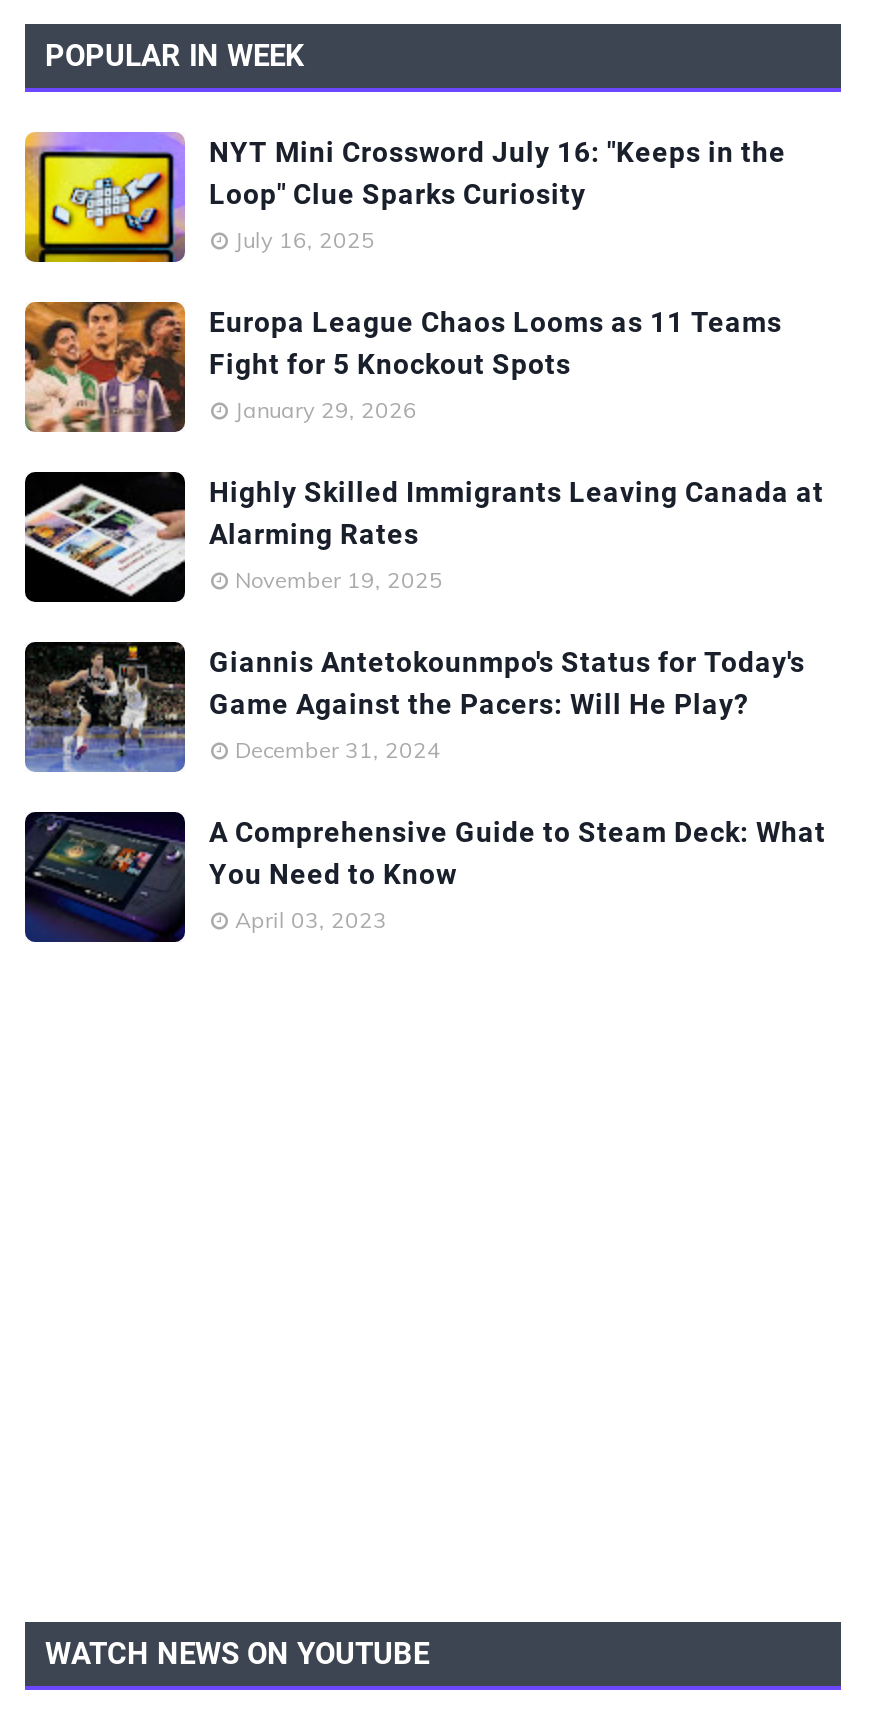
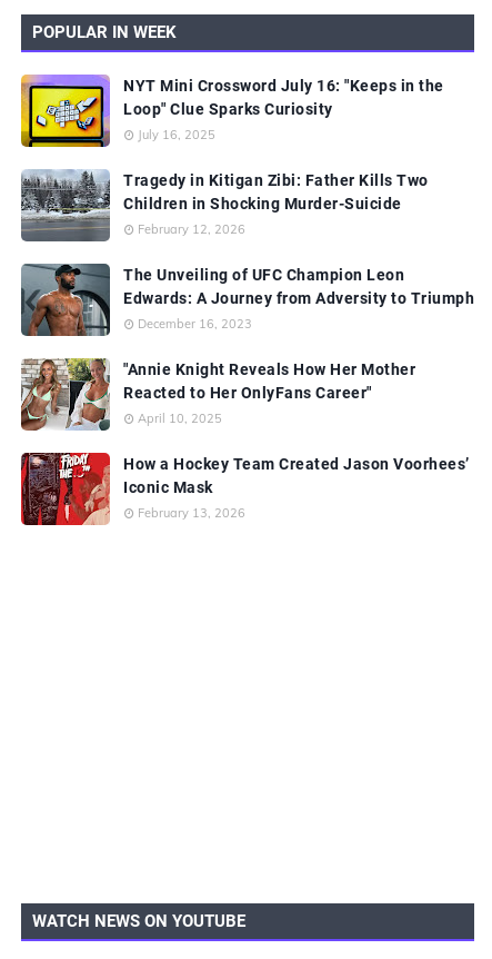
- [image]
- Europa League Chaos Looms as 11 Teams
- Fight for 5 Knockout Spots
+ [image]
+ Tragedy in Kitigan Zibi: Father Kills Two
+ Children in Shocking Murder-Suicide

- January 29, 2026
+ February 12, 2026

- [image]
- Highly Skilled Immigrants Leaving Canada at
- Alarming Rates
+ [image]
+ The Unveiling of UFC Champion Leon
+ Edwards: A Journey from Adversity to Triumph

- November 19, 2025
+ December 16, 2023

- [image]
- Giannis Antetokounmpo's Status for Today's
- Game Against the Pacers: Will He Play?
+ [image]
+ "Annie Knight Reveals How Her Mother
+ Reacted to Her OnlyFans Career"

- December 31, 2024
+ April 10, 2025

- [image]
- A Comprehensive Guide to Steam Deck: What
- You Need to Know
+ [image]
+ How a Hockey Team Created Jason Voorhees’
+ Iconic Mask

- April 03, 2023
+ February 13, 2026
